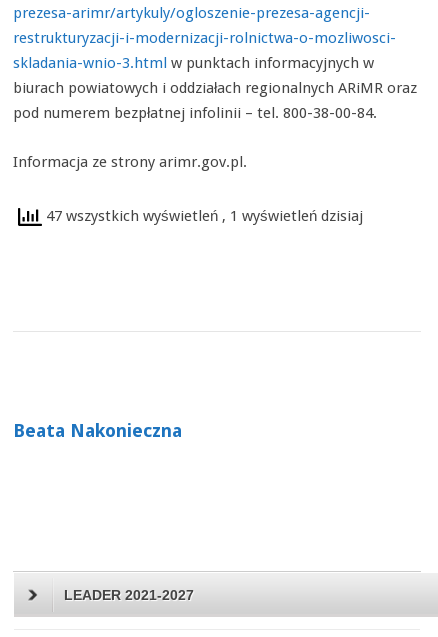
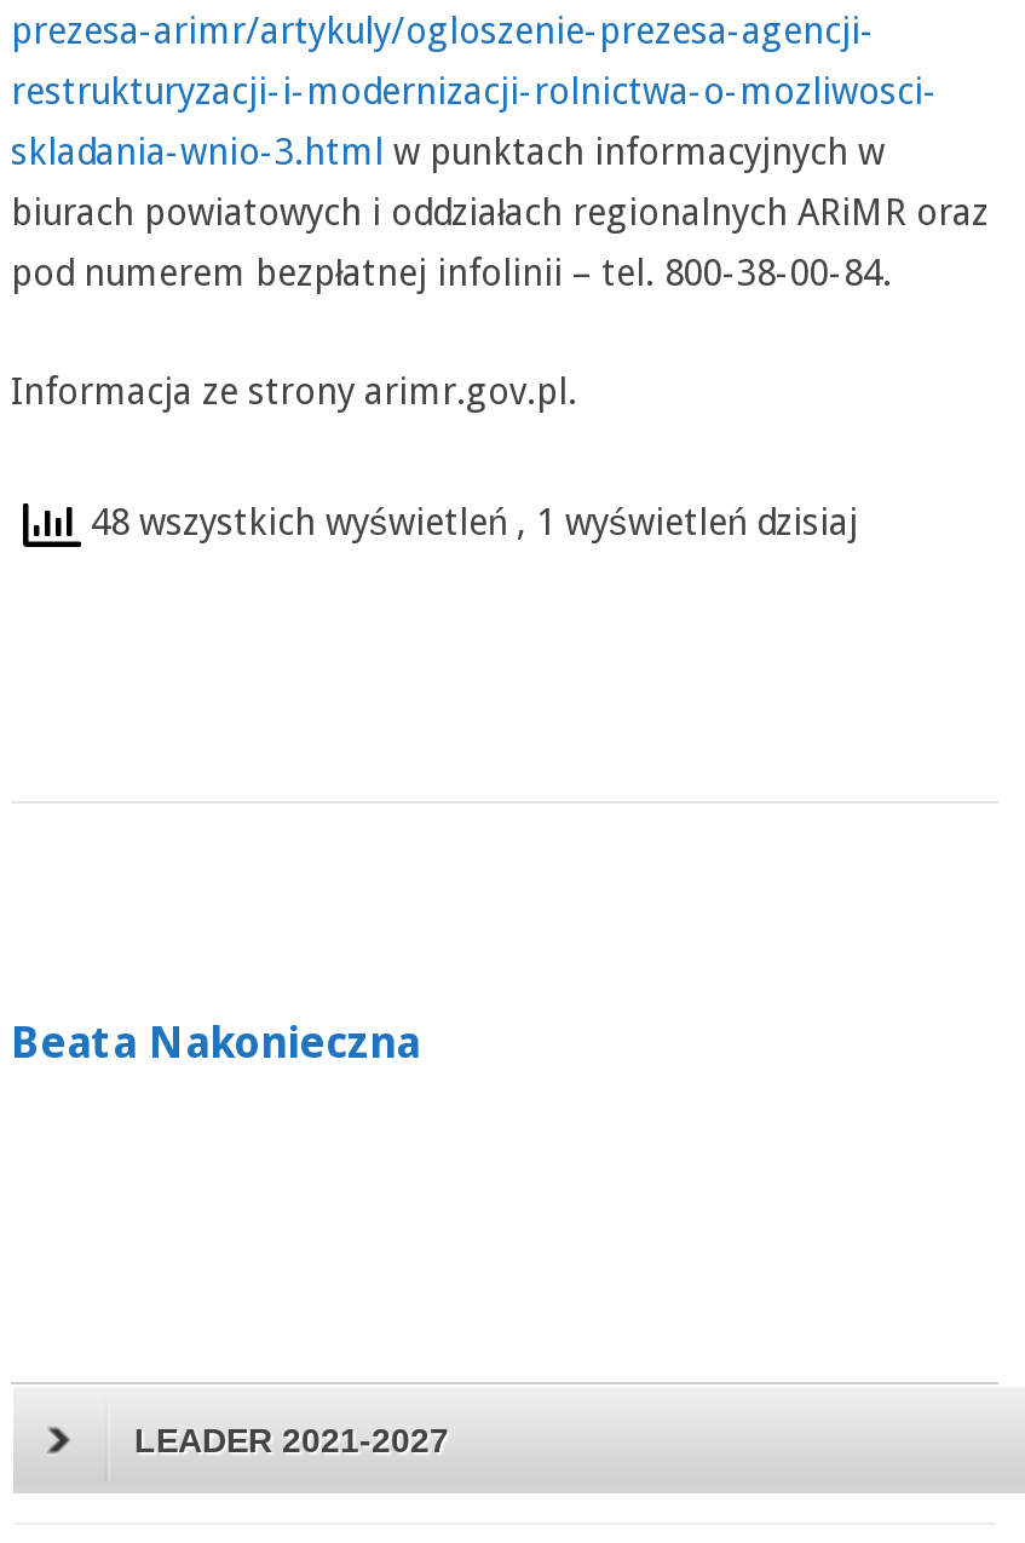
- 47 wszystkich wyświetleń, 1 wyświetleń dzisiaj
+ 48 wszystkich wyświetleń, 1 wyświetleń dzisiaj
